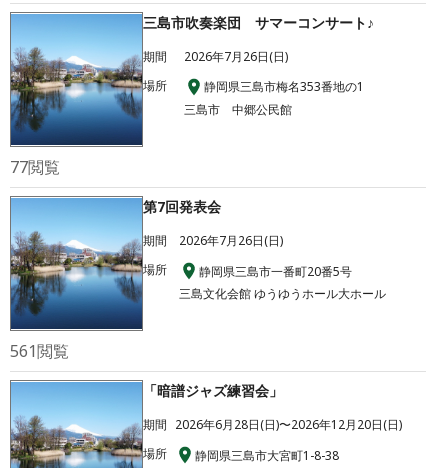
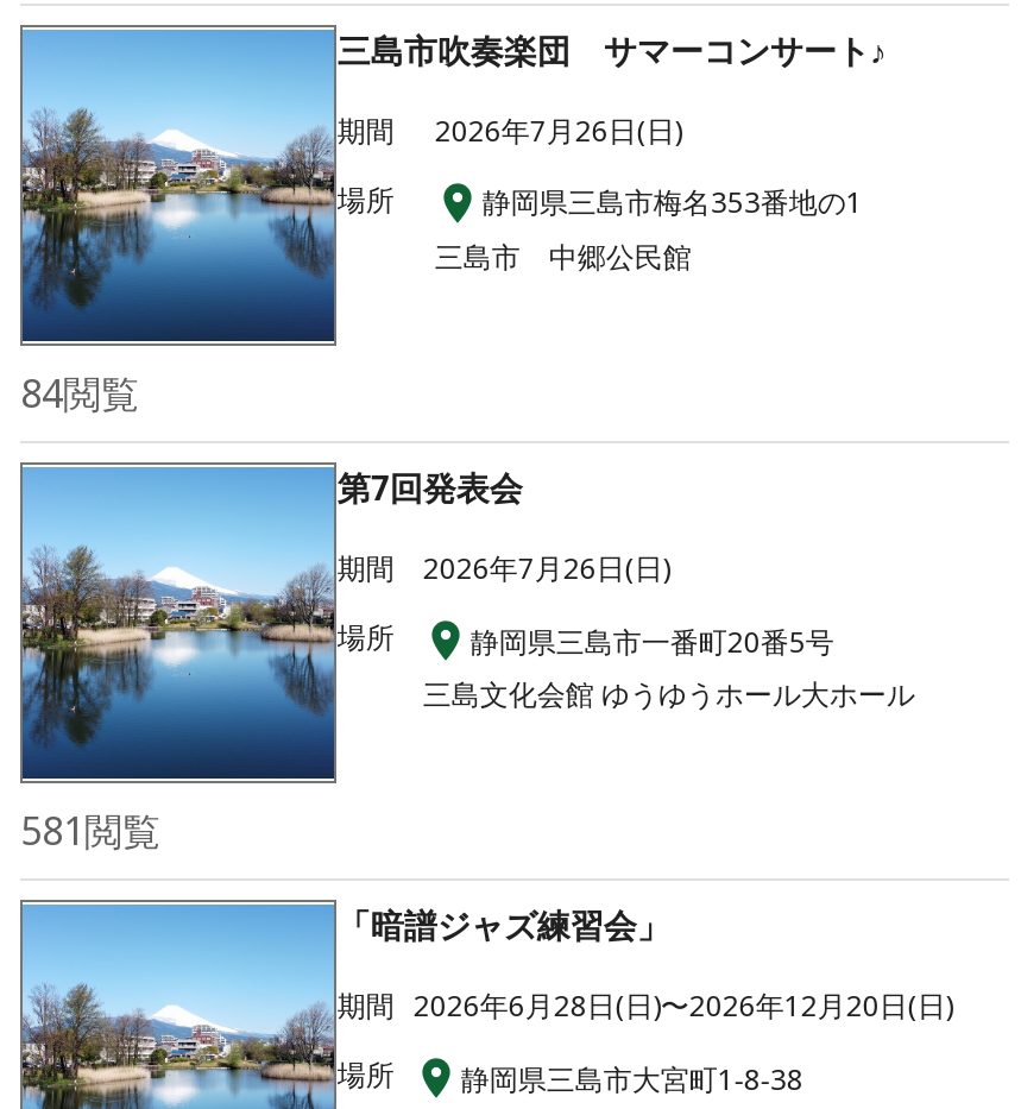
- 77閲覧
+ 84閲覧

- 561閲覧
+ 581閲覧
